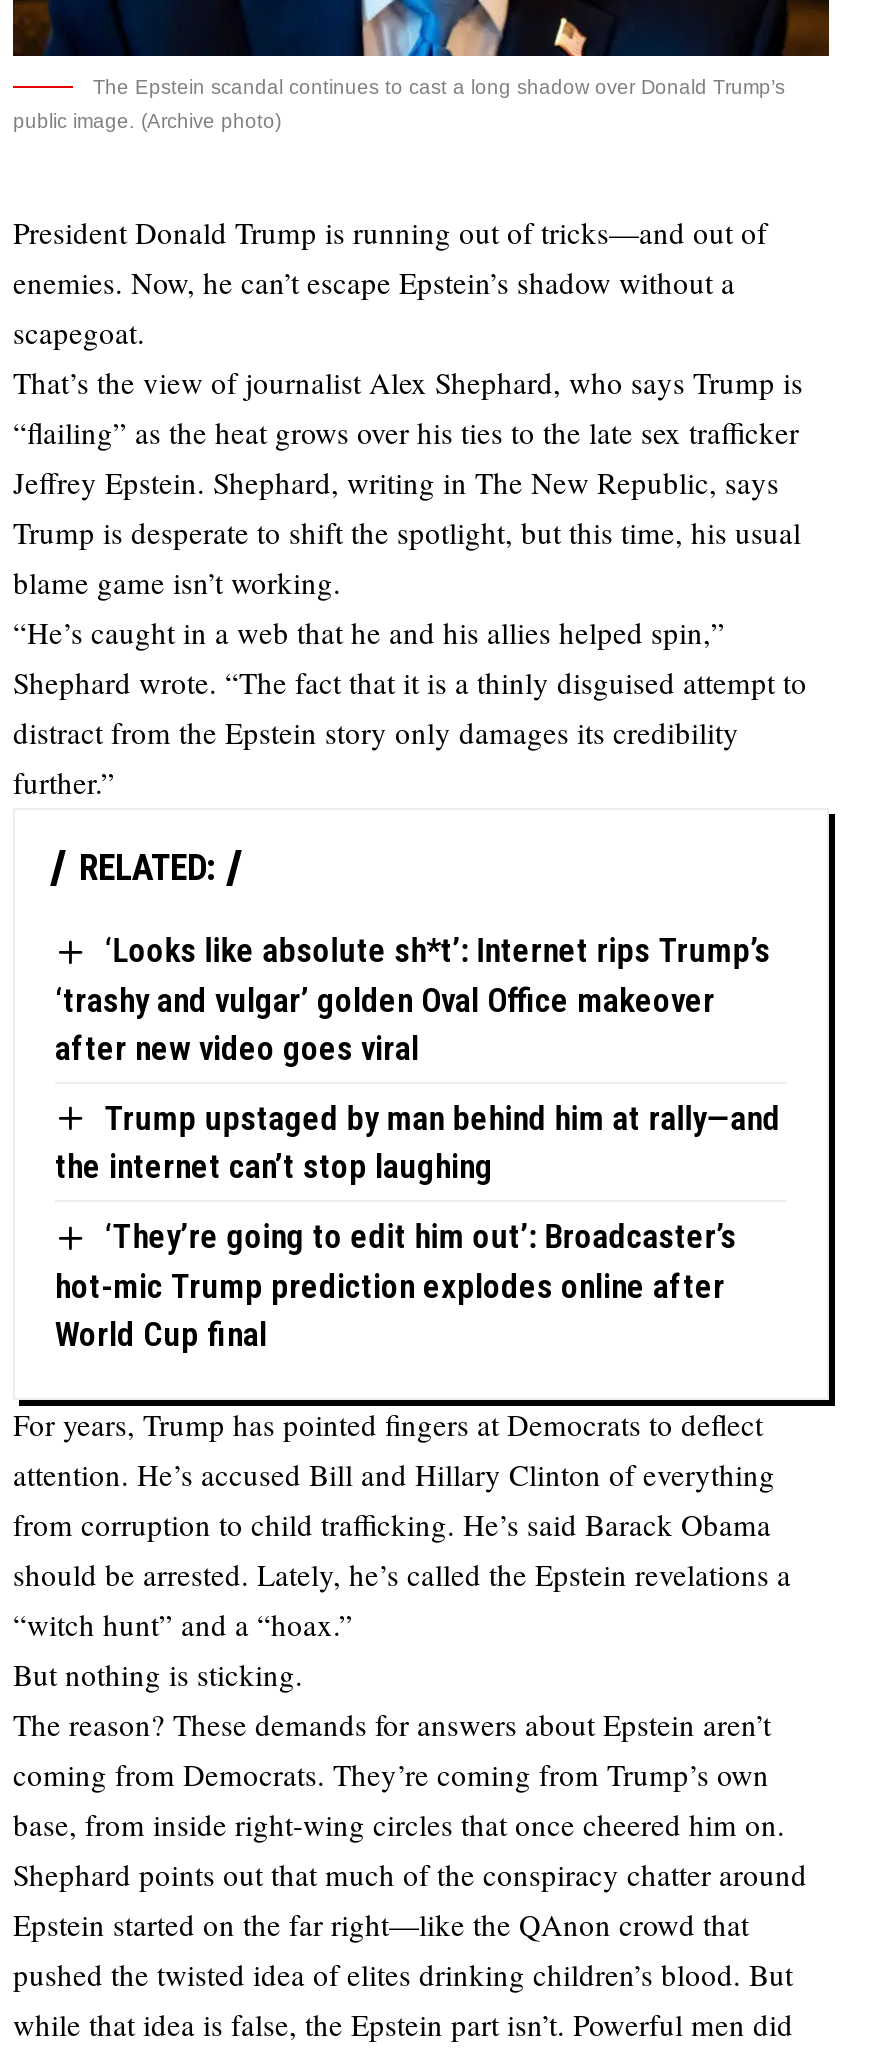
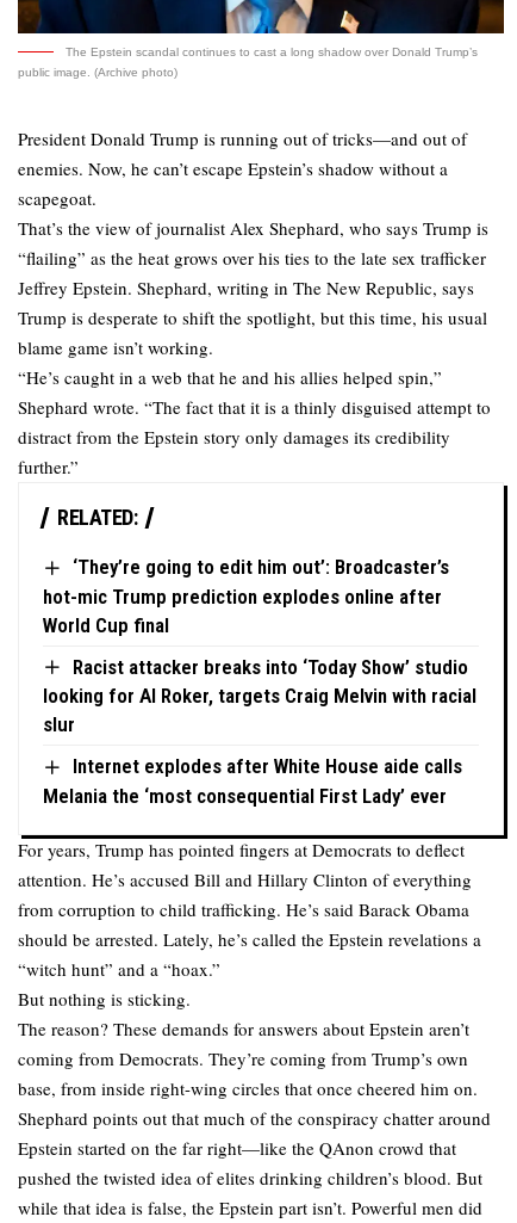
- ‘Looks like absolute sh*t’: Internet rips Trump’s
- ‘trashy and vulgar’ golden Oval Office makeover
- after new video goes viral
- Trump upstaged by man behind him at rally—and
- the internet can’t stop laughing

moved up: ‘They’re going to edit him out’: Broadcaster’s | hot-mic Trump prediction explodes online after | World Cup final

+ Racist attacker breaks into ‘Today Show’ studio
+ looking for Al Roker, targets Craig Melvin with racial
+ slur
+ Internet explodes after White House aide calls
+ Melania the ‘most consequential First Lady’ ever
